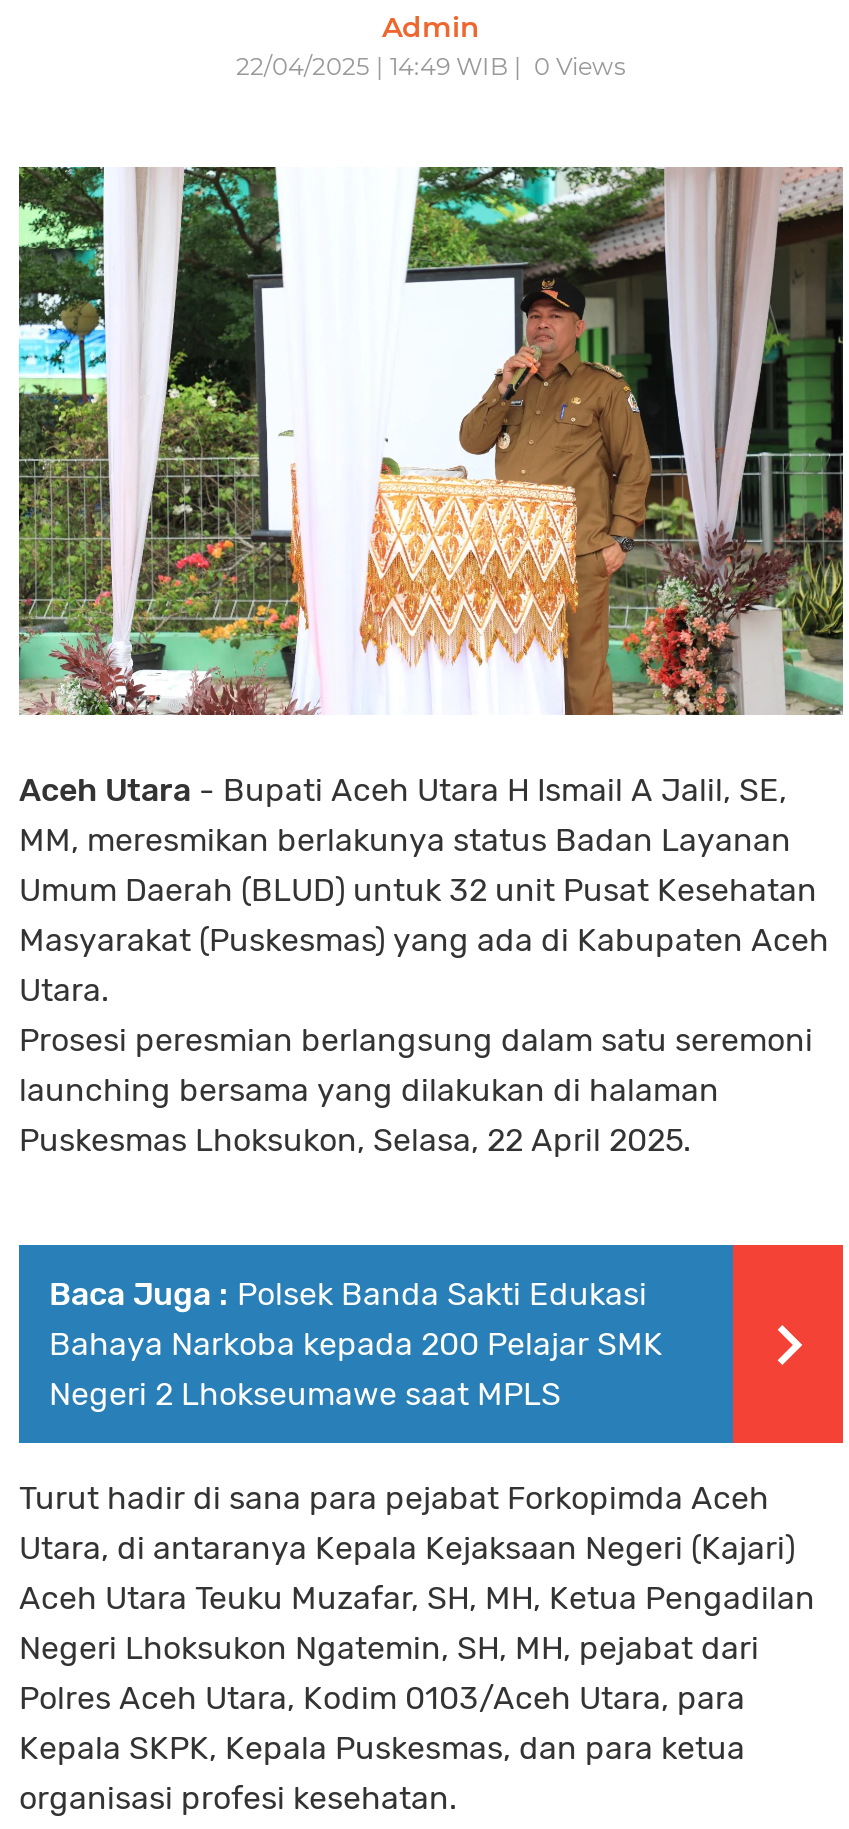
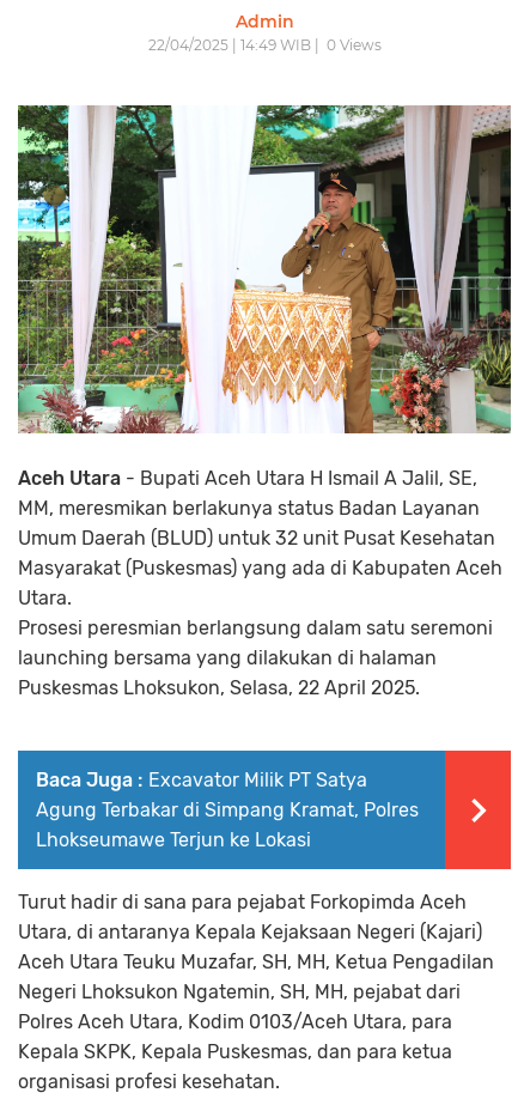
- Baca Juga : Polsek Banda Sakti Edukasi
- Bahaya Narkoba kepada 200 Pelajar SMK
- Negeri 2 Lhokseumawe saat MPLS
+ Baca Juga : Excavator Milik PT Satya
+ Agung Terbakar di Simpang Kramat, Polres
+ Lhokseumawe Terjun ke Lokasi
